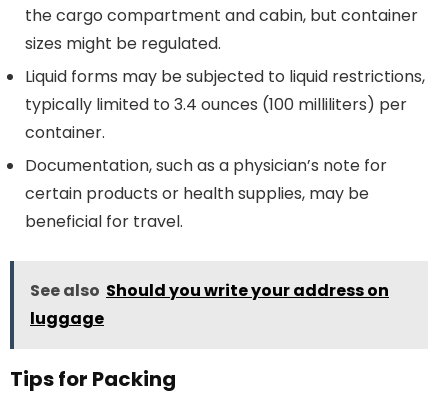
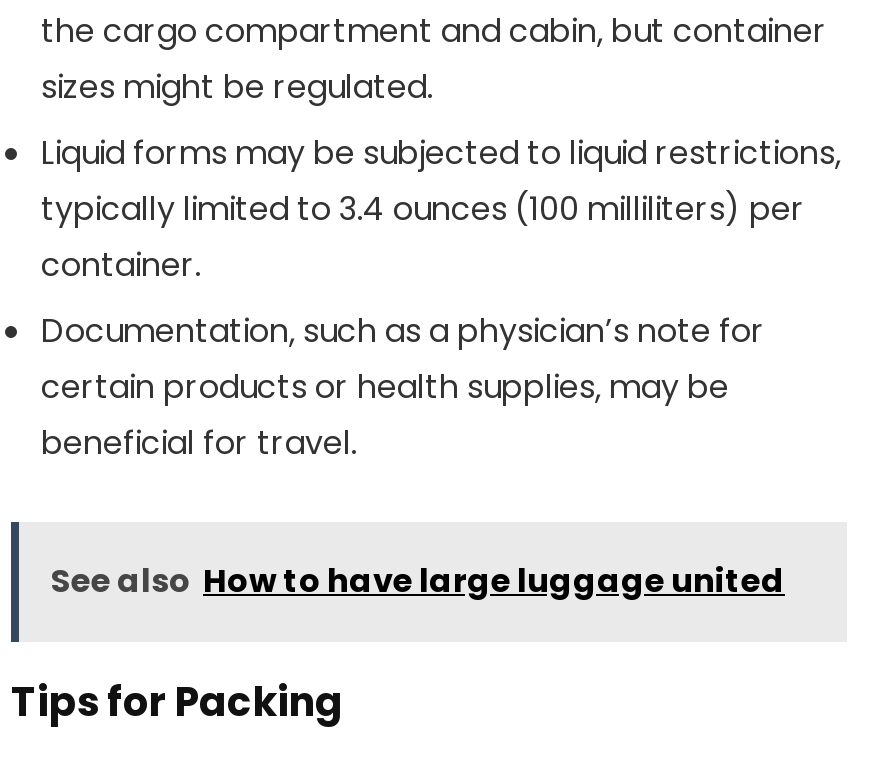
- See also Should you write your address on
- luggage
+ See also How to have large luggage united
